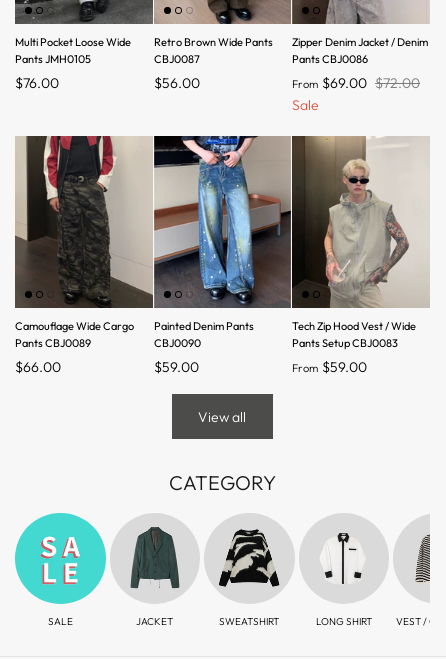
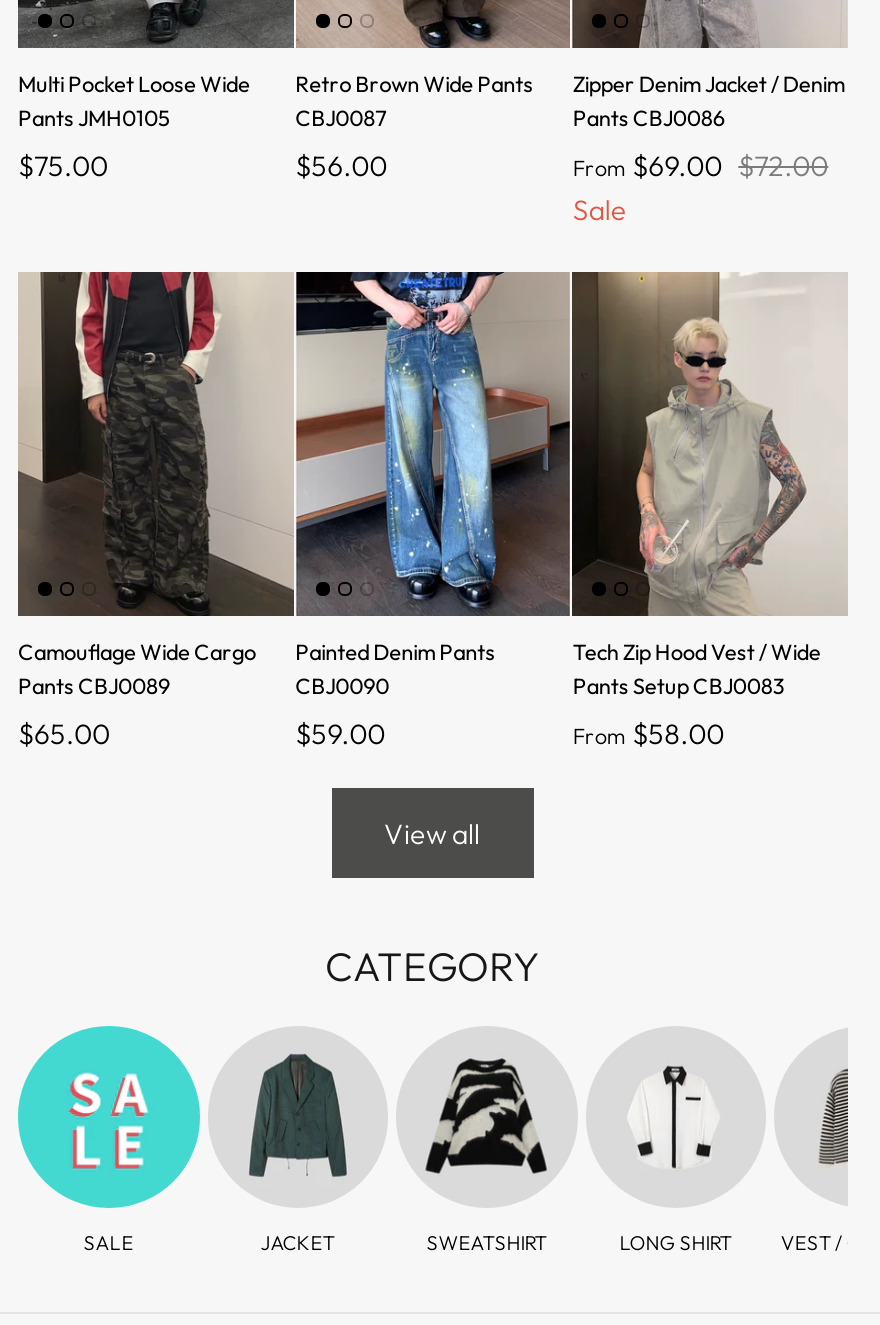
- $76.00
+ $75.00

- $66.00
+ $65.00

- From $59.00
+ From $58.00
